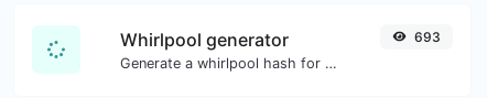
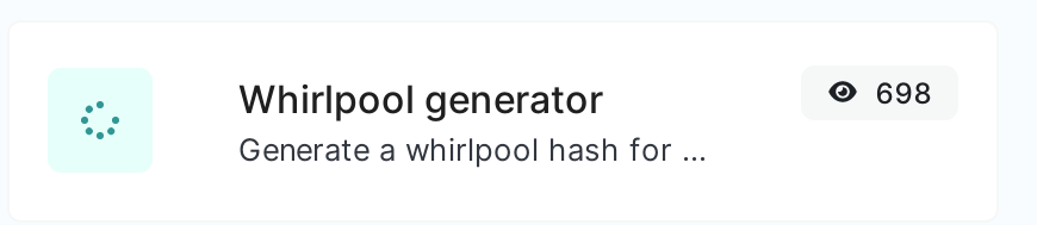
- 693
+ 698
